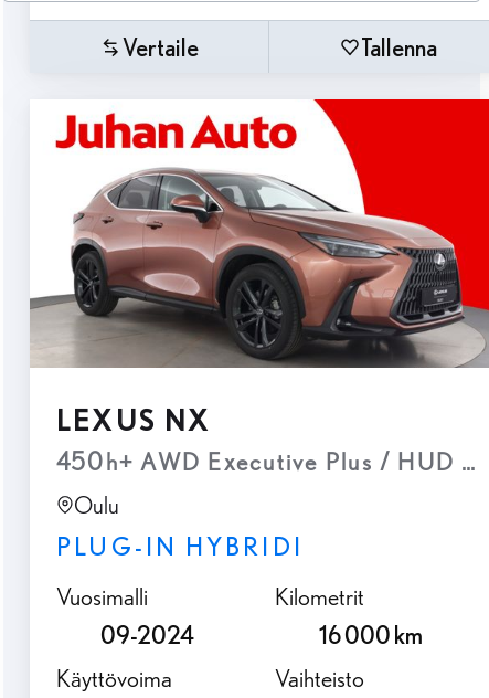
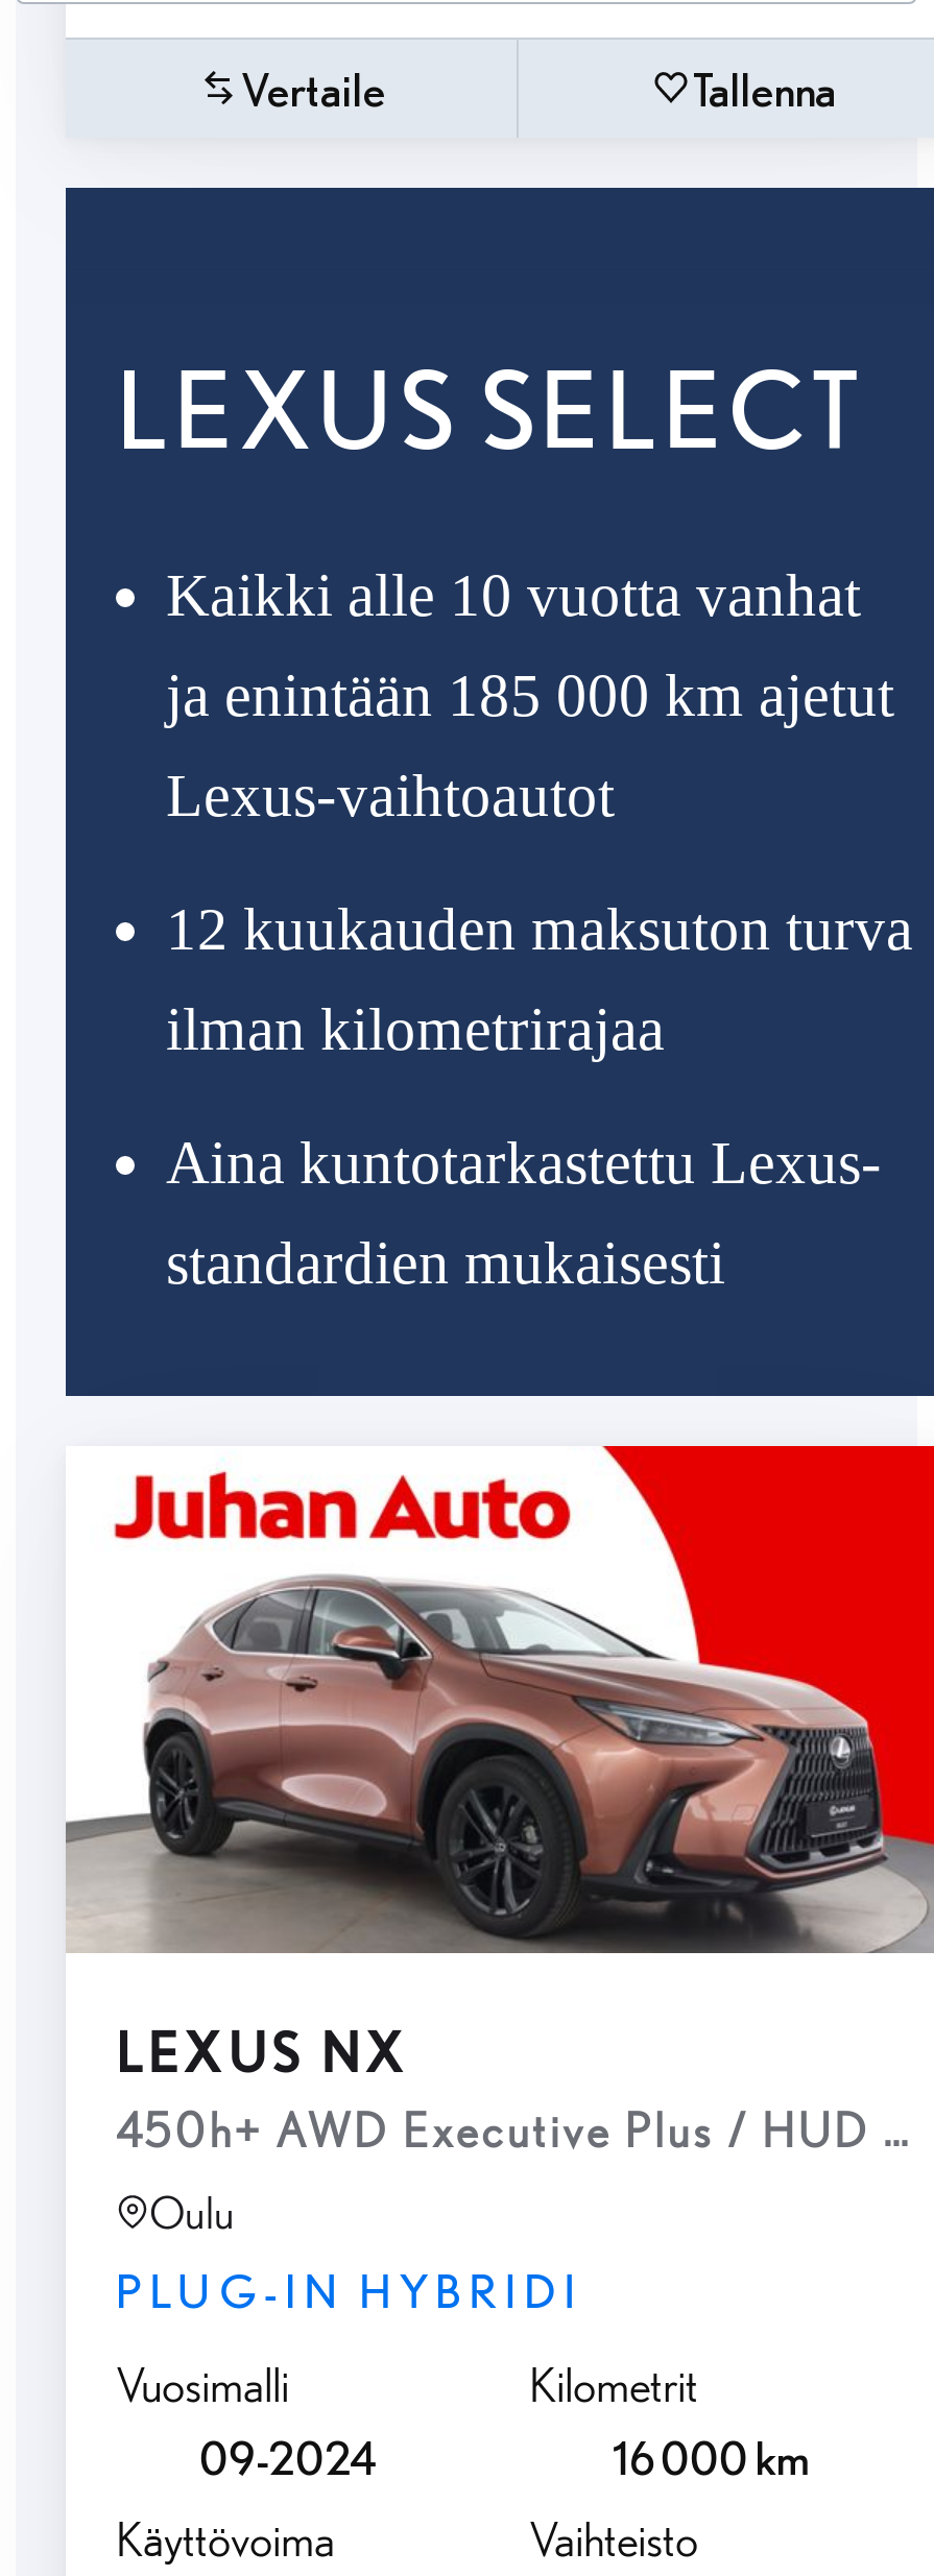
+ [image]
+ LEXUS SELECT
+ Kaikki alle 10 vuotta vanhat
+ ja enintään 185 000 km ajetut
+ Lexus-vaihtoautot
+ 12 kuukauden maksuton turva
+ ilman kilometrirajaa
+ Aina kuntotarkastettu Lexus-
+ standardien mukaisesti
